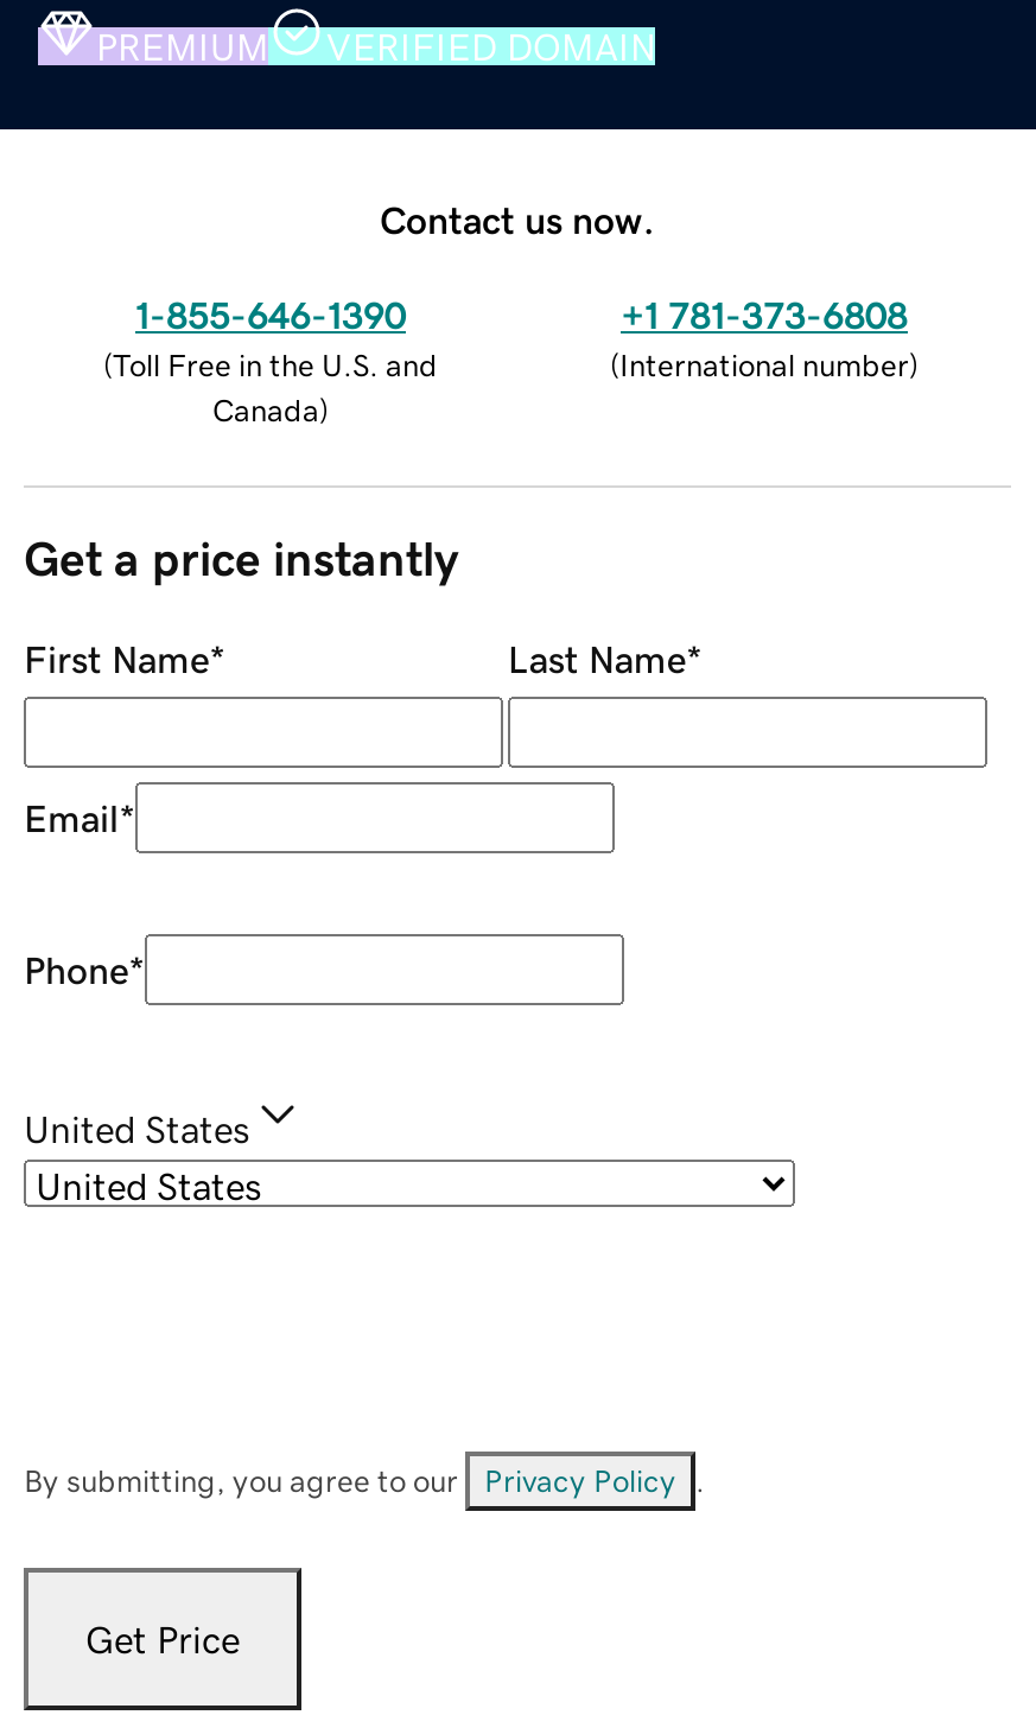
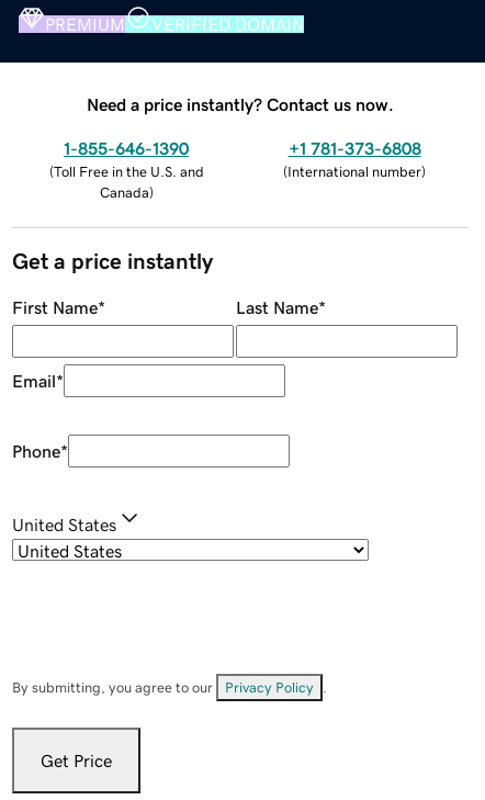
- Contact us now.
+ Need a price instantly? Contact us now.
